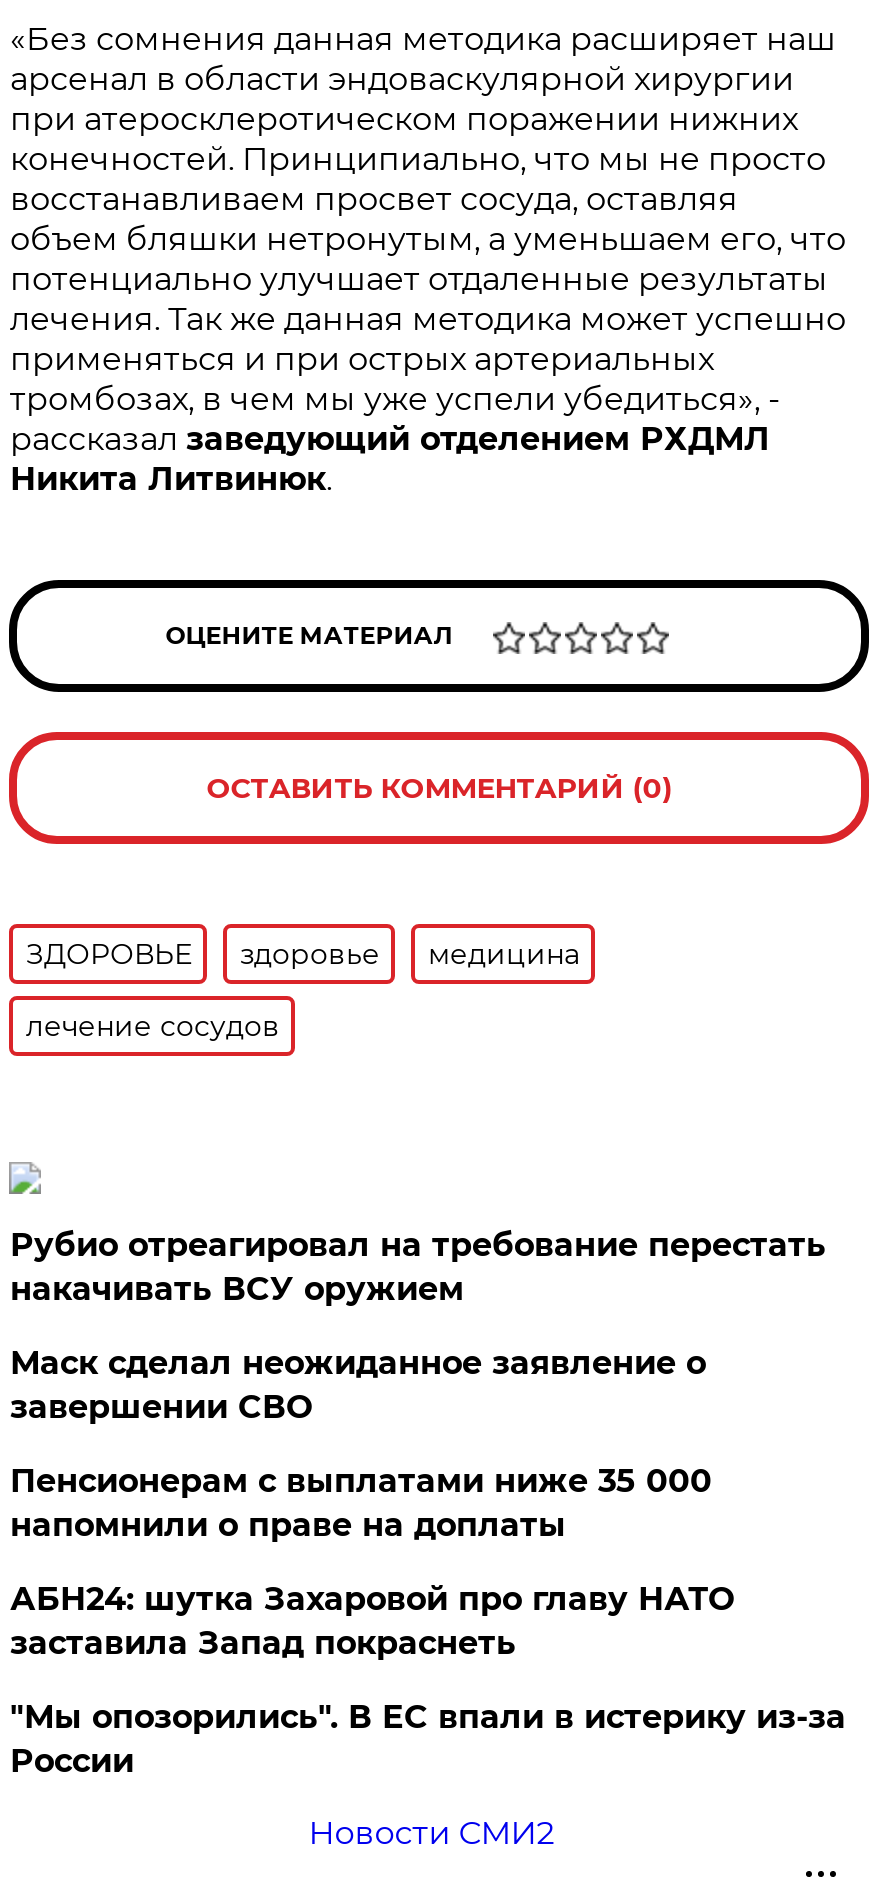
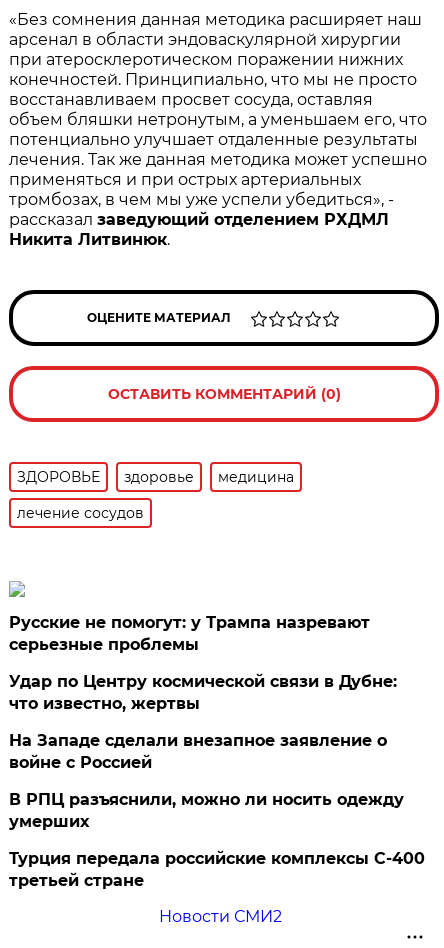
- Рубио отреагировал на требование перестать
- накачивать ВСУ оружием
+ Русские не помогут: у Трампа назревают
+ серьезные проблемы

- Маск сделал неожиданное заявление о
- завершении СВО
+ Удар по Центру космической связи в Дубне:
+ что известно, жертвы

- Пенсионерам с выплатами ниже 35 000
- напомнили о праве на доплаты
+ На Западе сделали внезапное заявление о
+ войне с Россией

- АБН24: шутка Захаровой про главу НАТО
- заставила Запад покраснеть
+ В РПЦ разъяснили, можно ли носить одежду
+ умерших

- "Мы опозорились". В ЕС впали в истерику из-за
- России
+ Турция передала российские комплексы С-400
+ третьей стране
